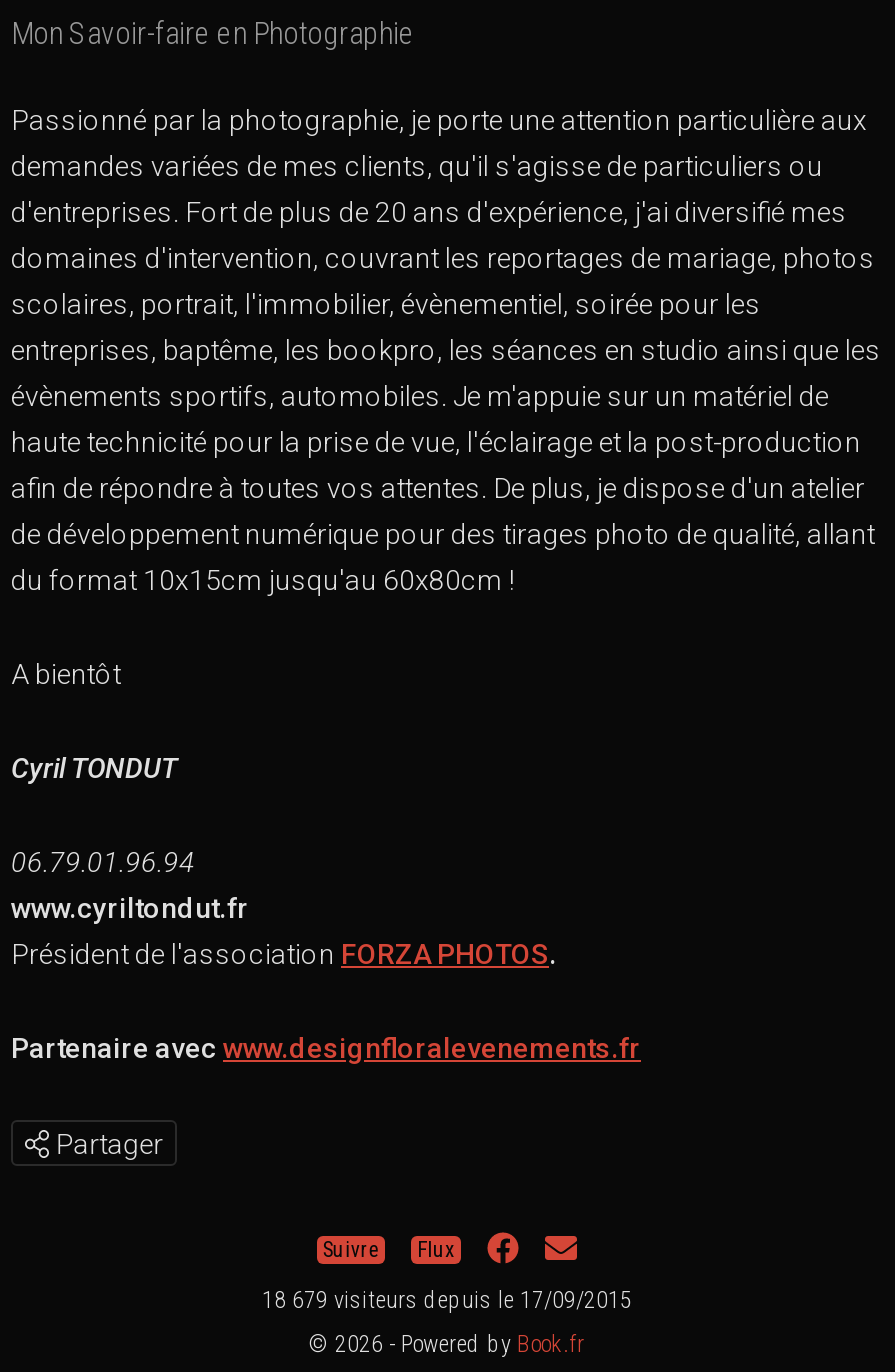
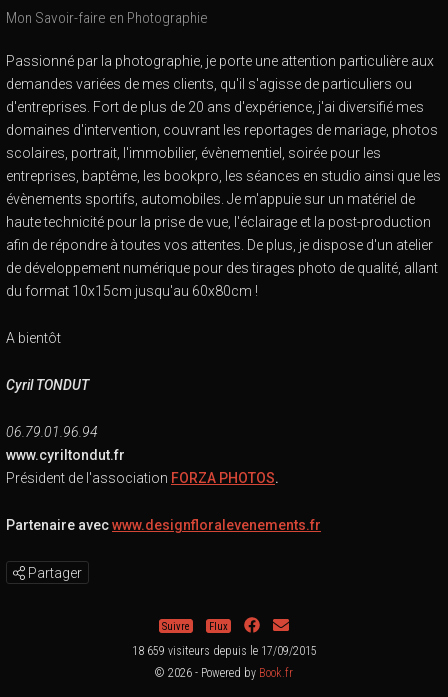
- 18 679 visiteurs depuis le 17/09/2015
+ 18 659 visiteurs depuis le 17/09/2015
